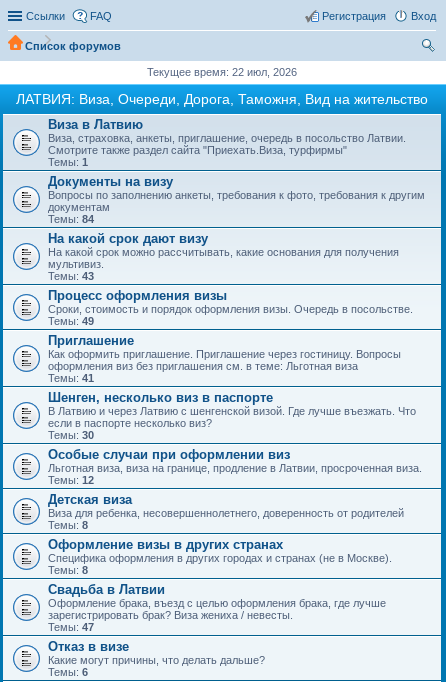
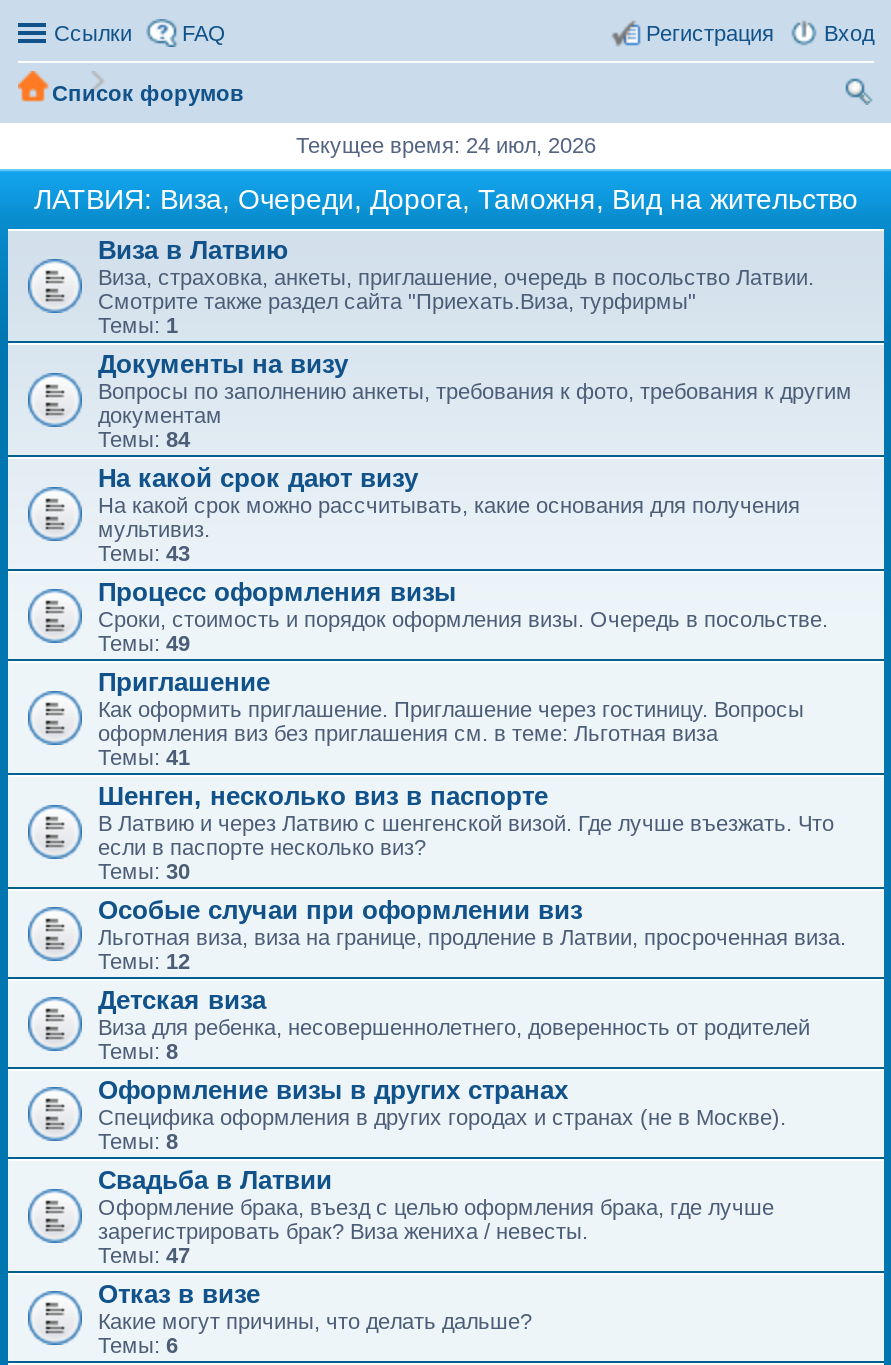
- Текущее время: 22 июл, 2026
+ Текущее время: 24 июл, 2026
